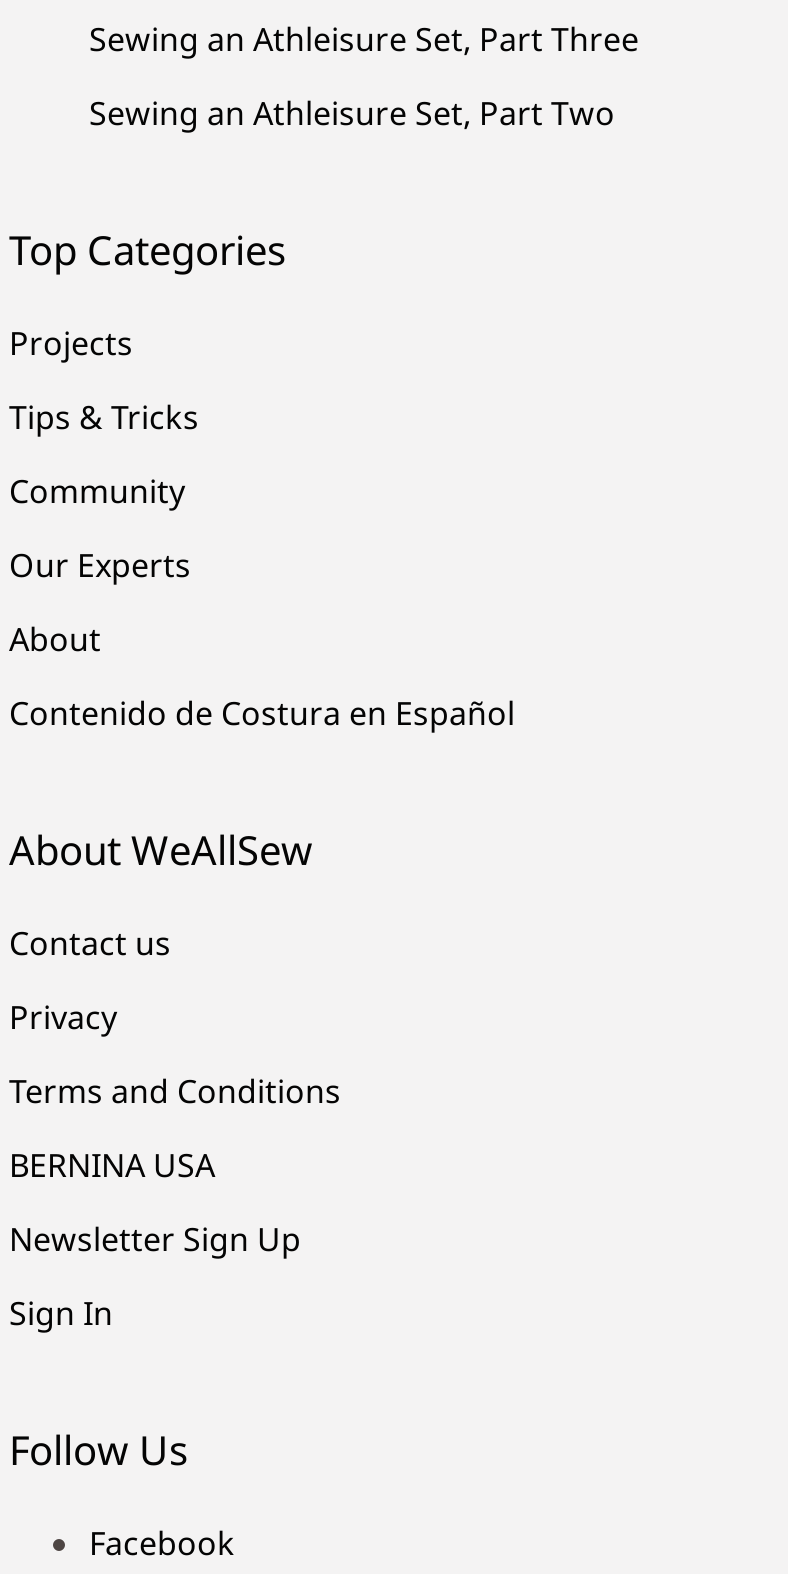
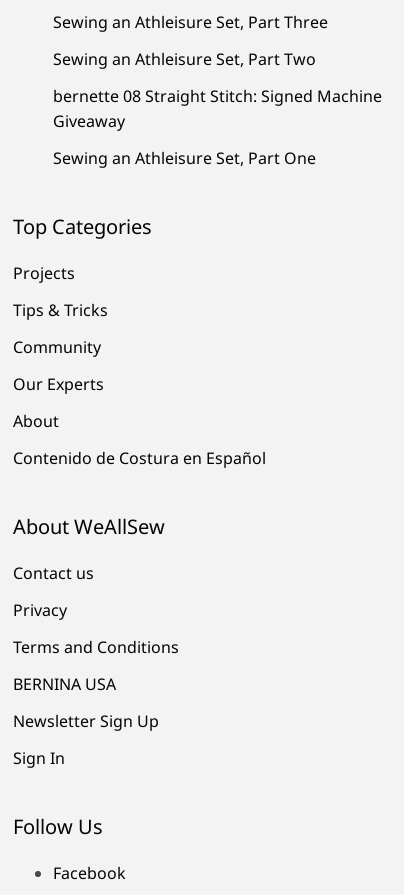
+ bernette 08 Straight Stitch: Signed Machine
+ Giveaway
+ Sewing an Athleisure Set, Part One
